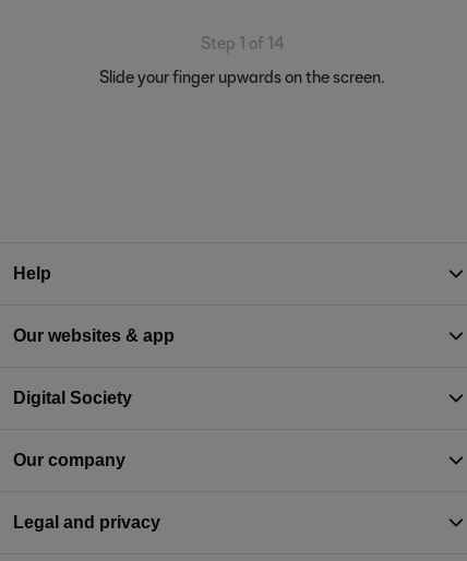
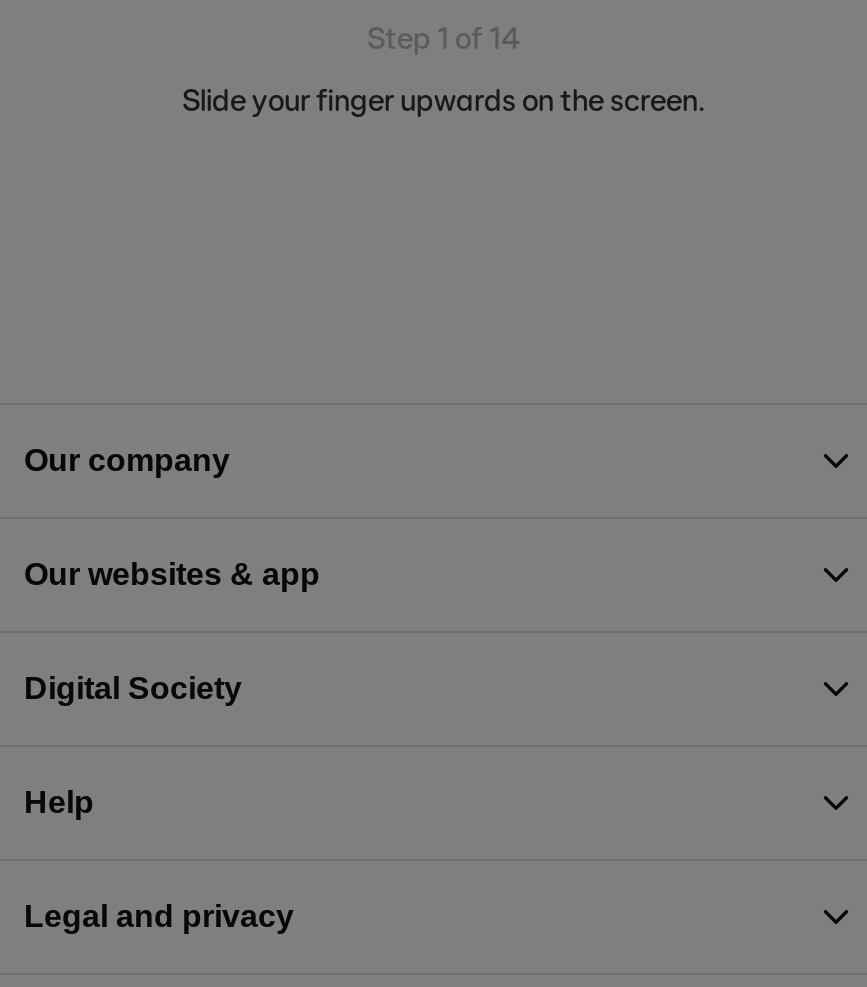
moved down: Help

moved up: Our company
